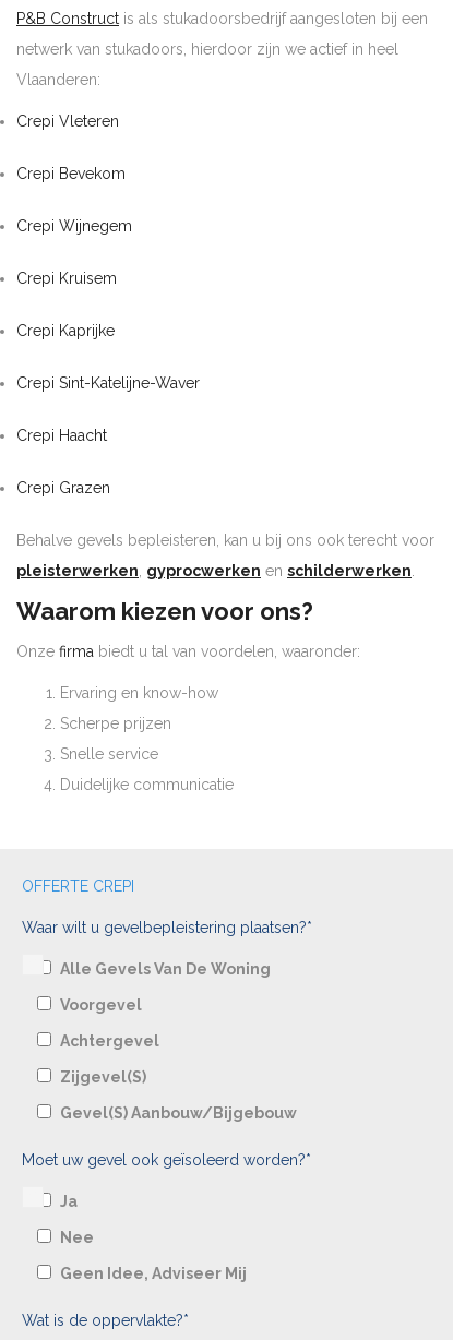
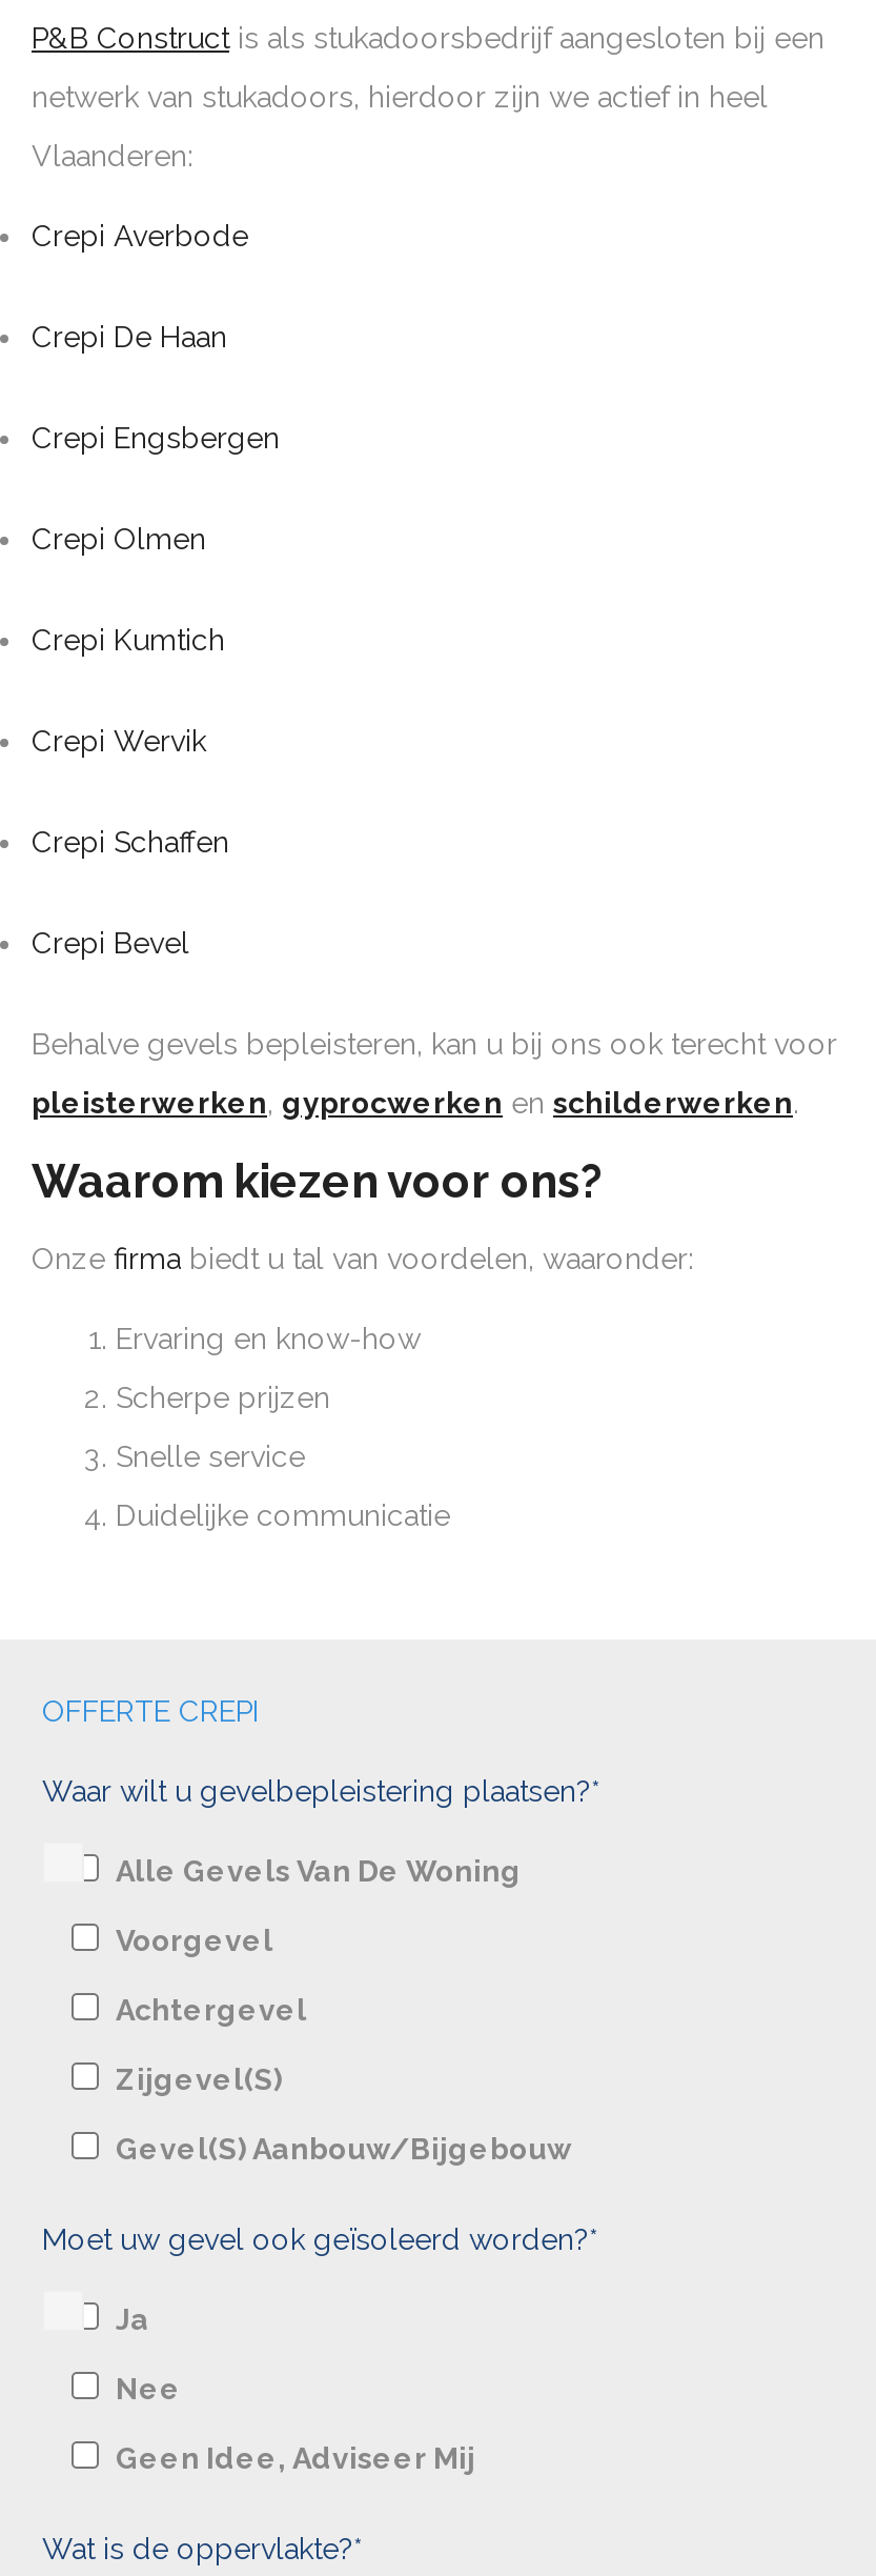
- Crepi Vleteren
+ Crepi Averbode

- Crepi Bevekom
+ Crepi De Haan

- Crepi Wijnegem
+ Crepi Engsbergen

- Crepi Kruisem
+ Crepi Olmen

- Crepi Kaprijke
+ Crepi Kumtich

- Crepi Sint-Katelijne-Waver
+ Crepi Wervik

- Crepi Haacht
+ Crepi Schaffen

- Crepi Grazen
+ Crepi Bevel
